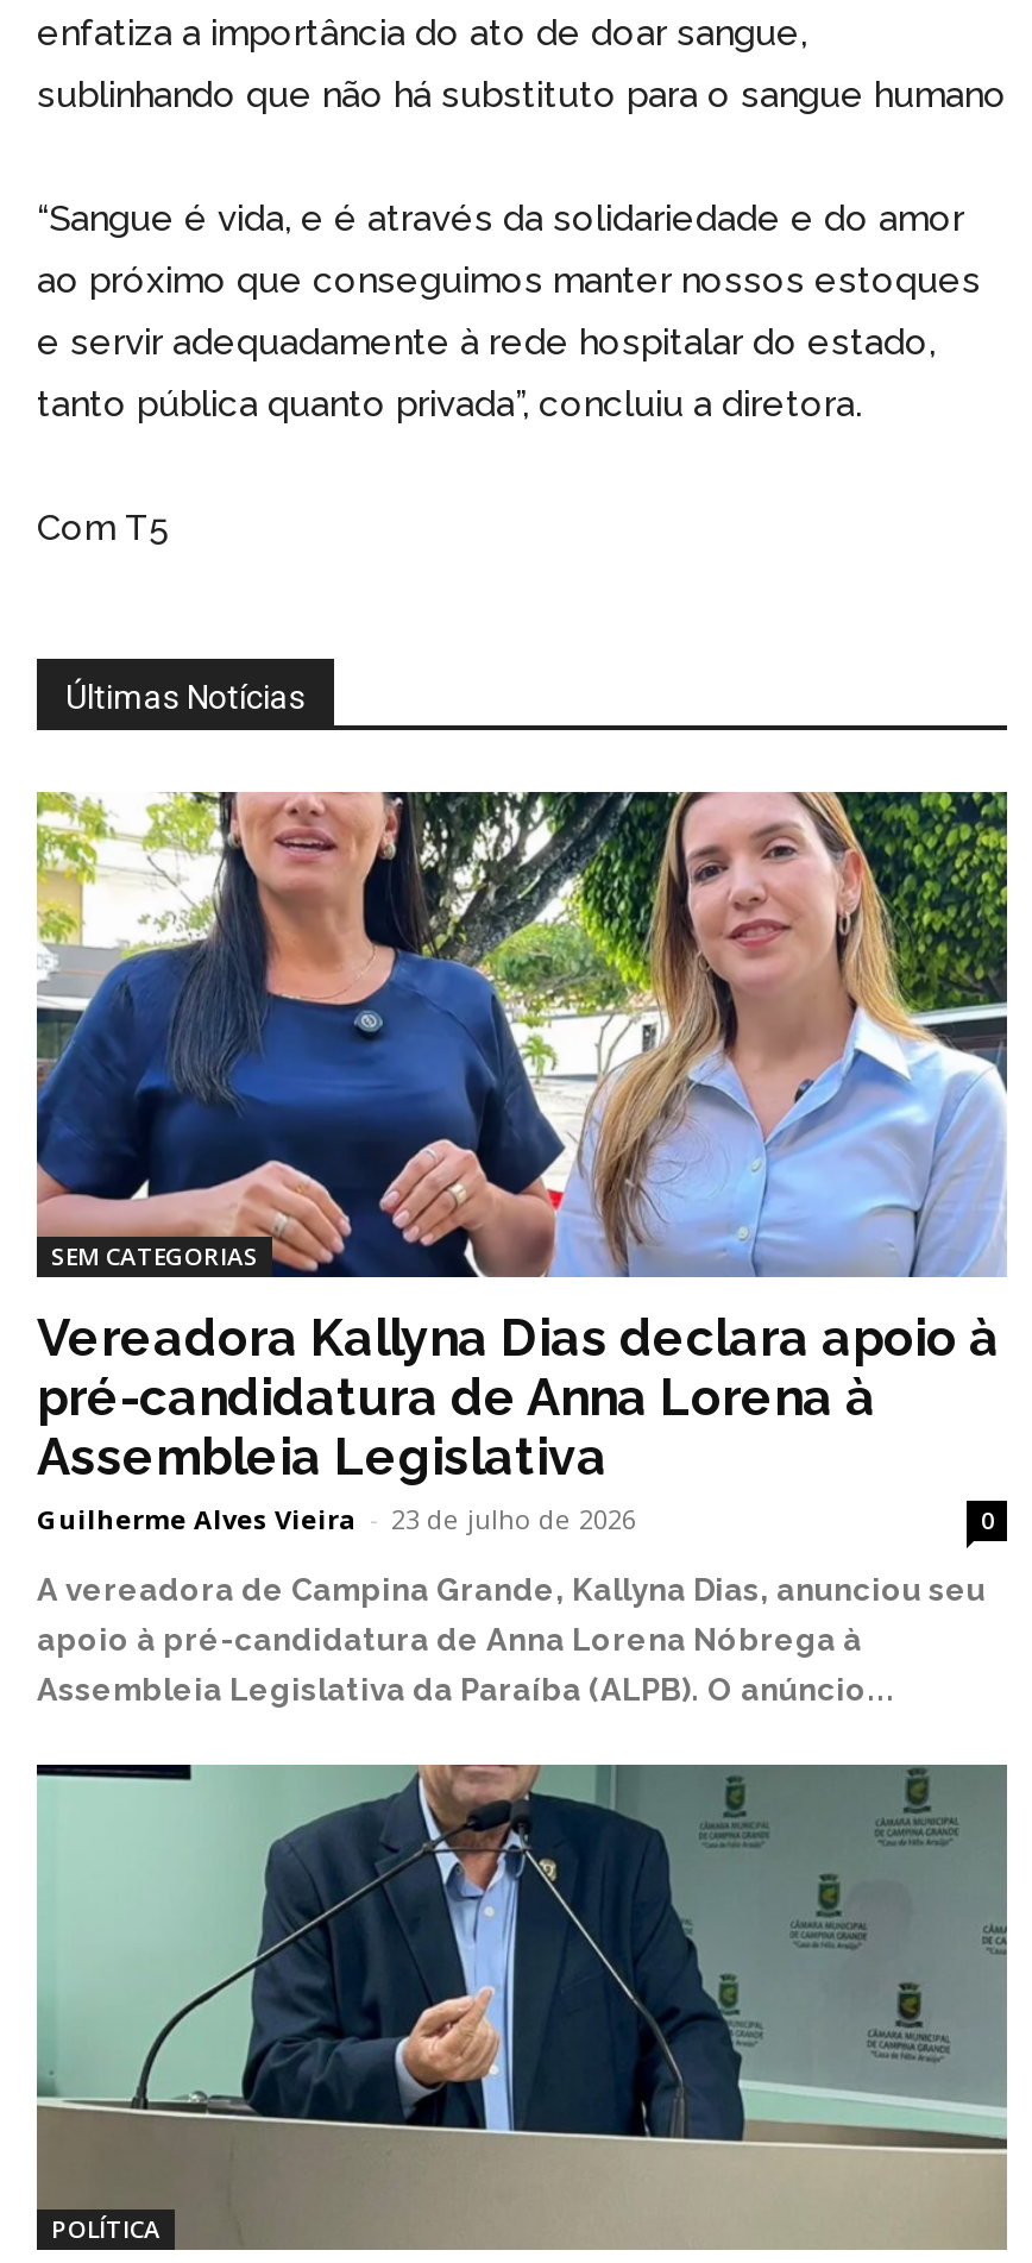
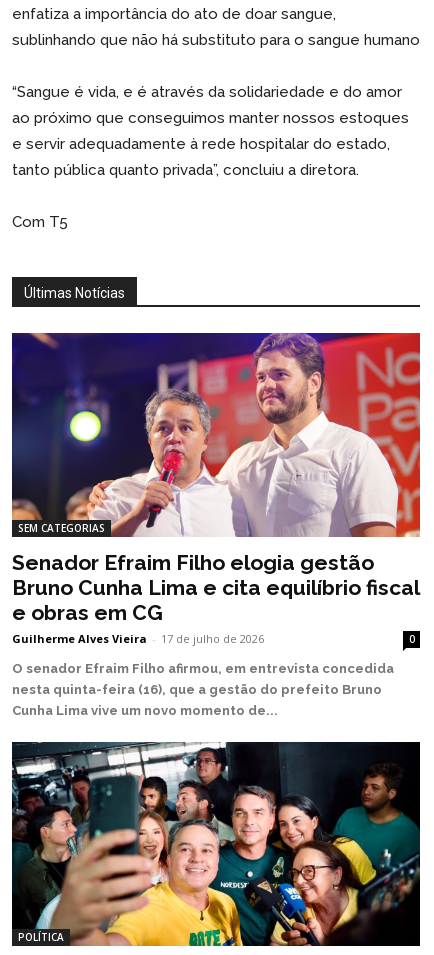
- [image]
- Vereadora Kallyna Dias declara apoio à
- pré-candidatura de Anna Lorena à
- Assembleia Legislativa
- Guilherme Alves Vieira - 23 de julho de 2026
+ [image]
+ Senador Efraim Filho elogia gestão
+ Bruno Cunha Lima e cita equilíbrio fiscal
+ e obras em CG
+ Guilherme Alves Vieira - 17 de julho de 2026

- A vereadora de Campina Grande, Kallyna Dias, anunciou seu
- apoio à pré-candidatura de Anna Lorena Nóbrega à
- Assembleia Legislativa da Paraíba (ALPB). O anúncio...
+ O senador Efraim Filho afirmou, em entrevista concedida
+ nesta quinta-feira (16), que a gestão do prefeito Bruno
+ Cunha Lima vive um novo momento de...

- [image]
+ [image]
